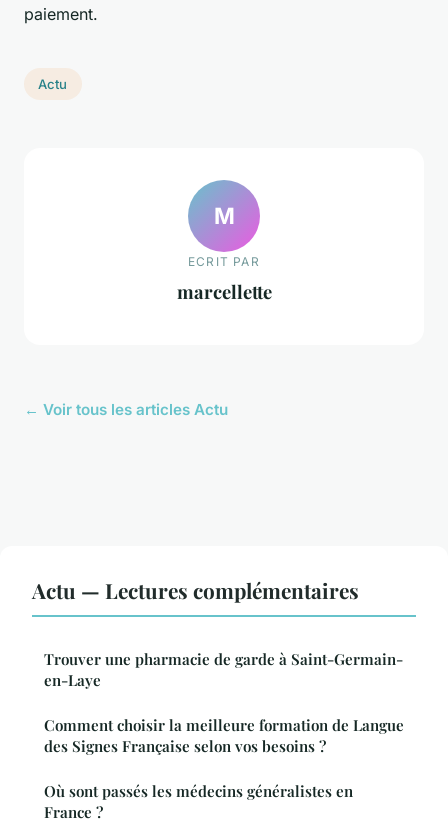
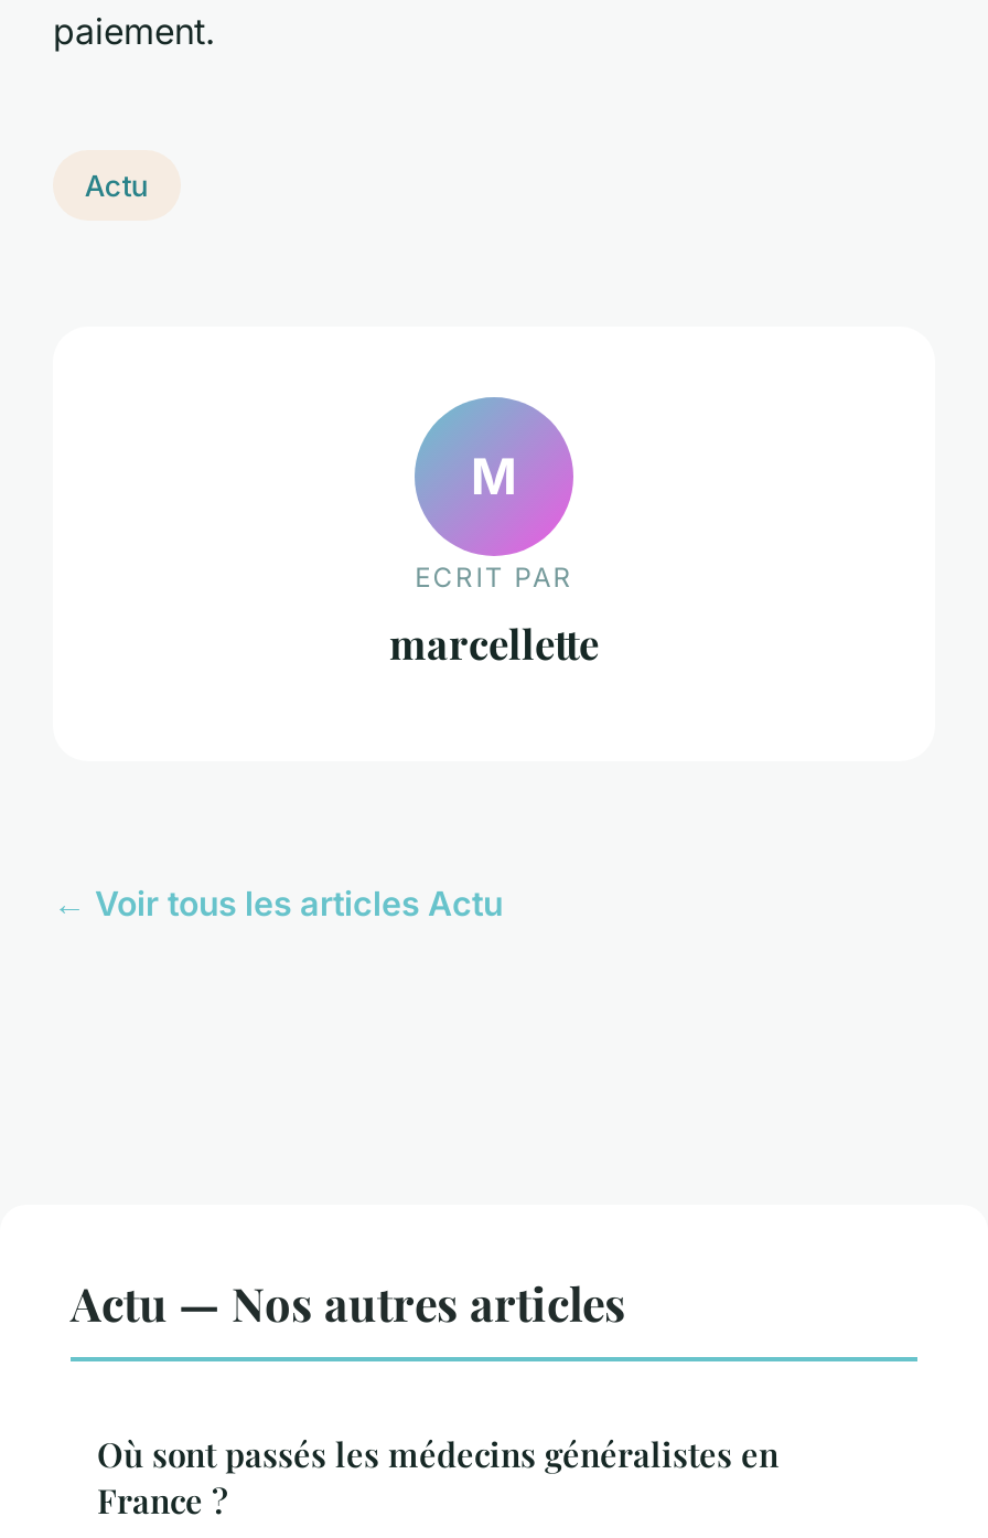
- Actu — Lectures complémentaires
- Trouver une pharmacie de garde à Saint-Germain-
- en-Laye
- Comment choisir la meilleure formation de Langue
- des Signes Française selon vos besoins ?
+ Actu — Nos autres articles
